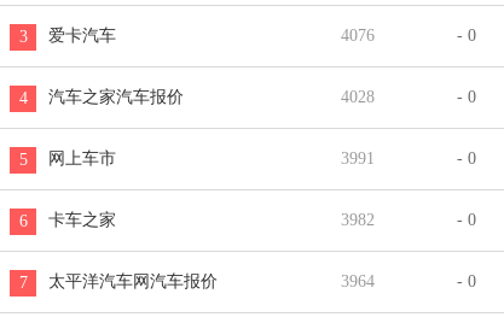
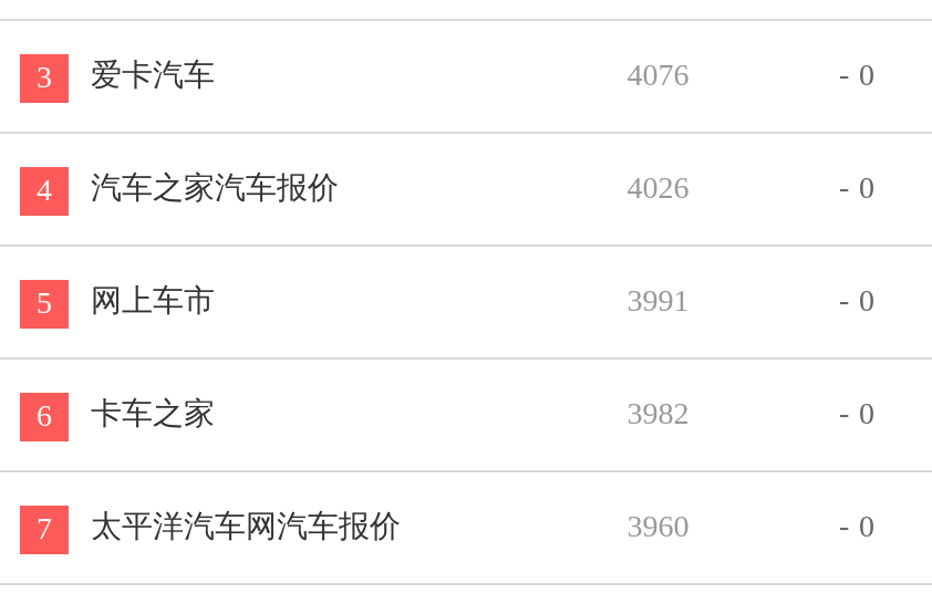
- 4028
+ 4026

- 3964
+ 3960
